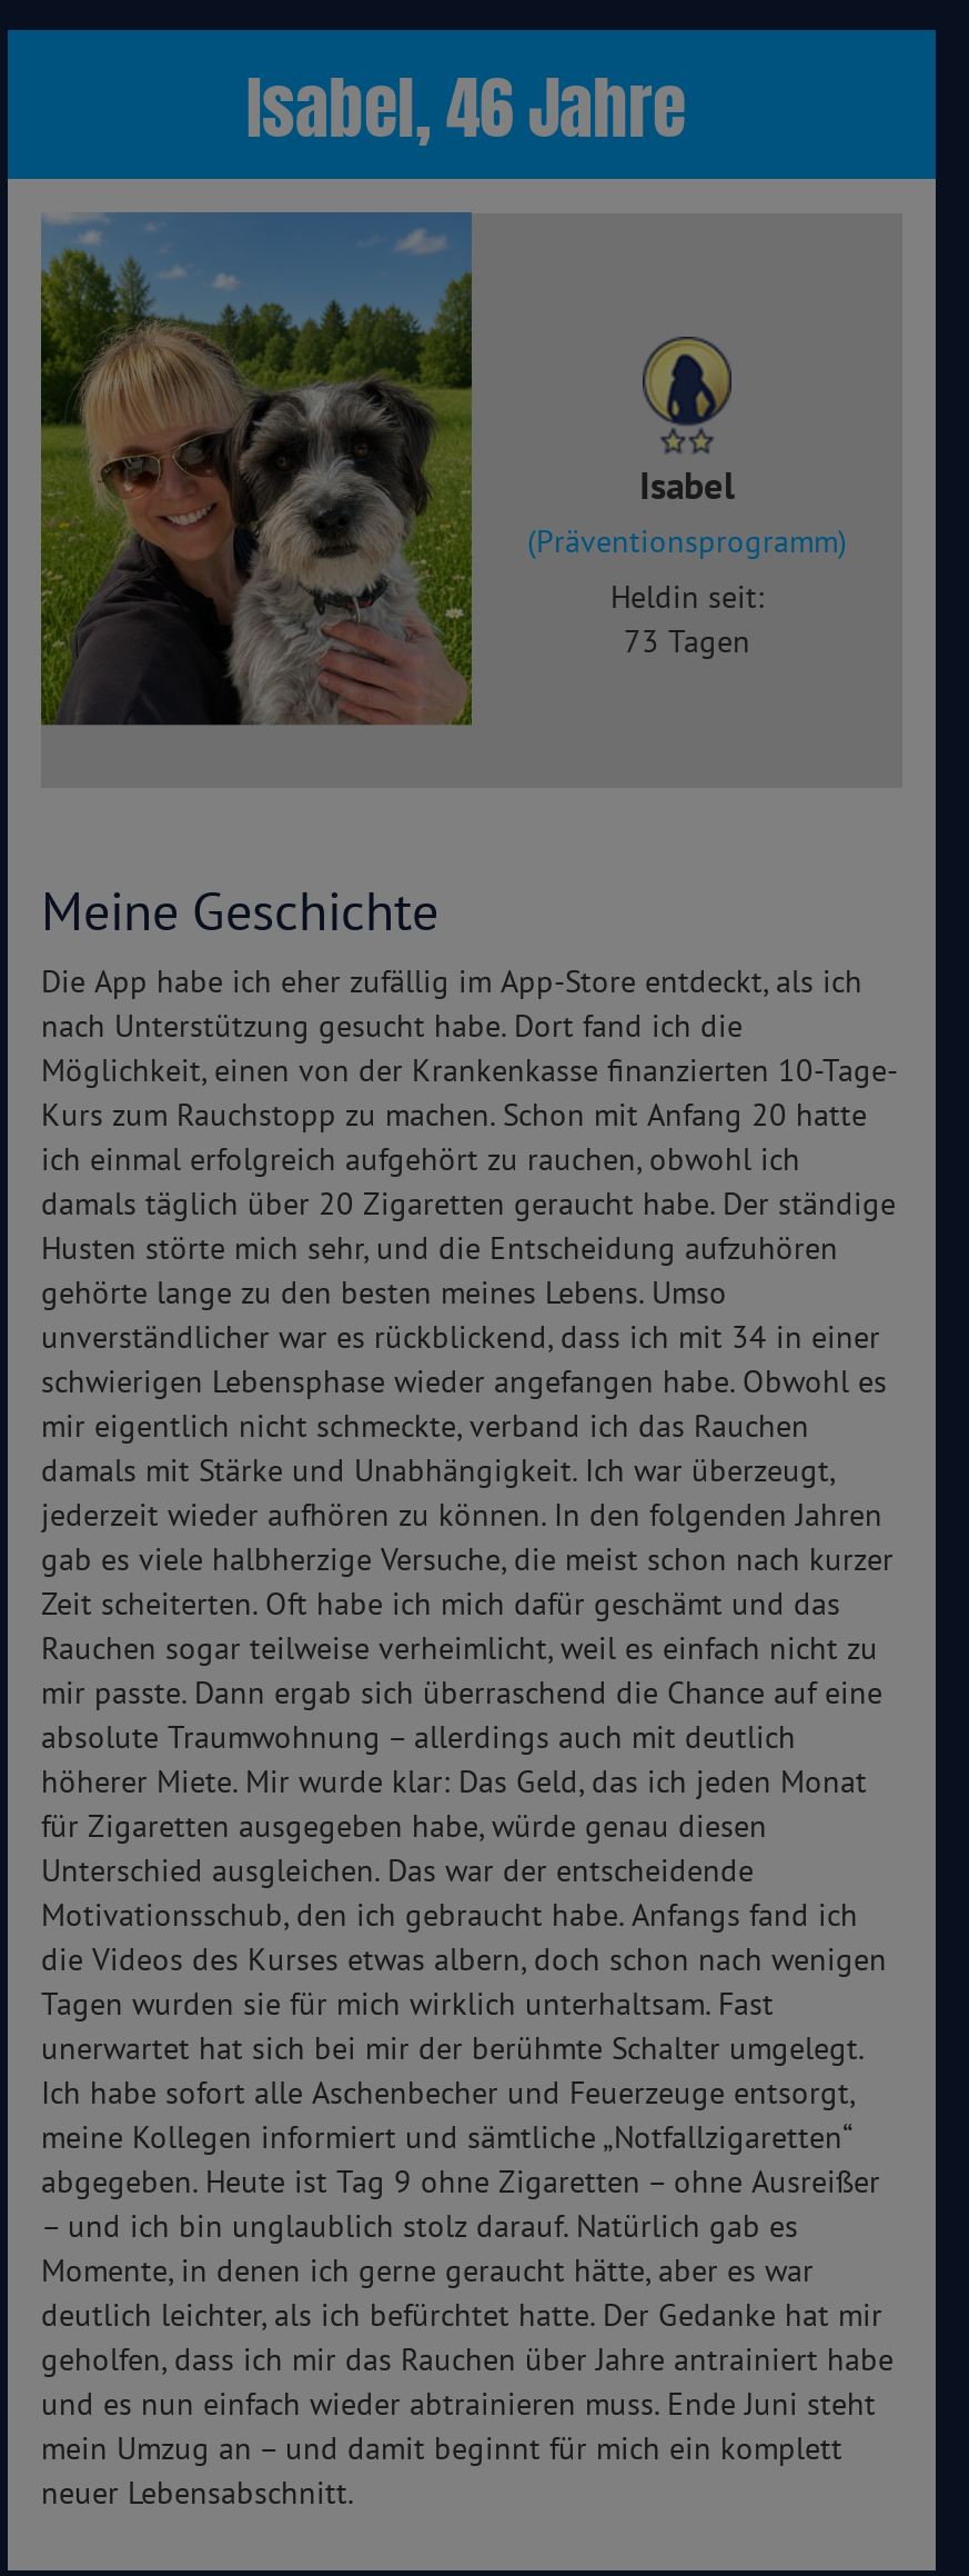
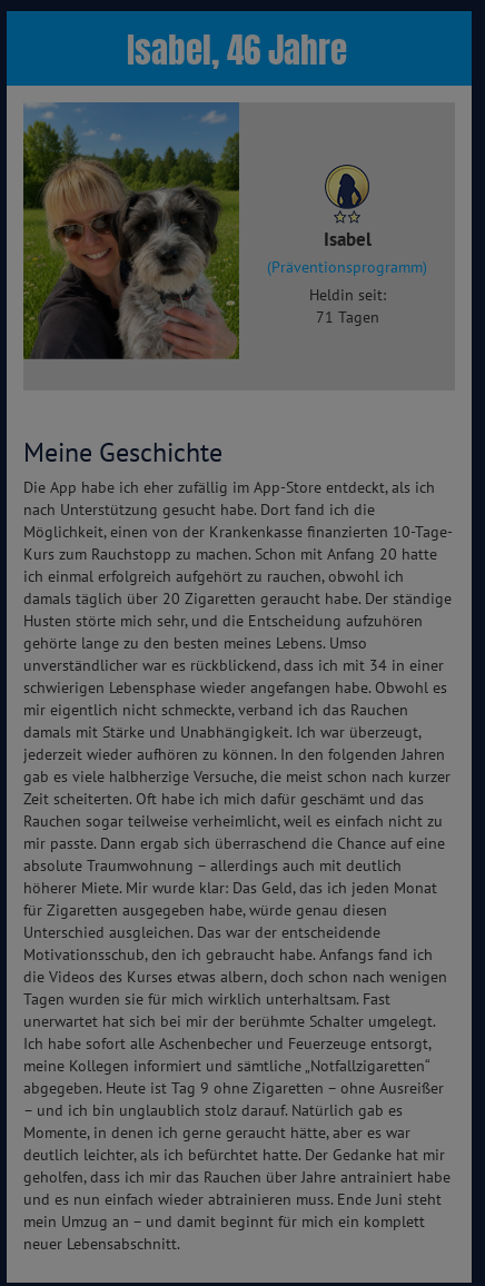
- 73 Tagen
+ 71 Tagen
